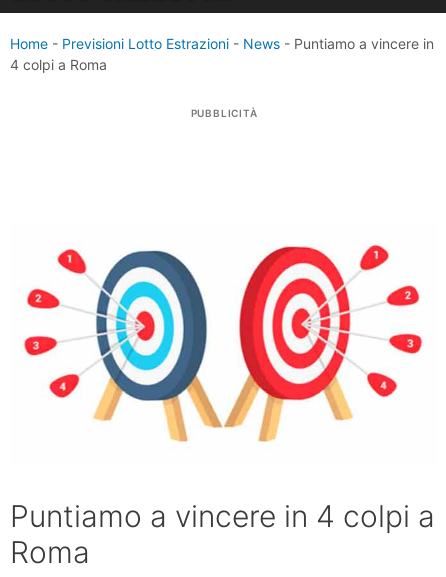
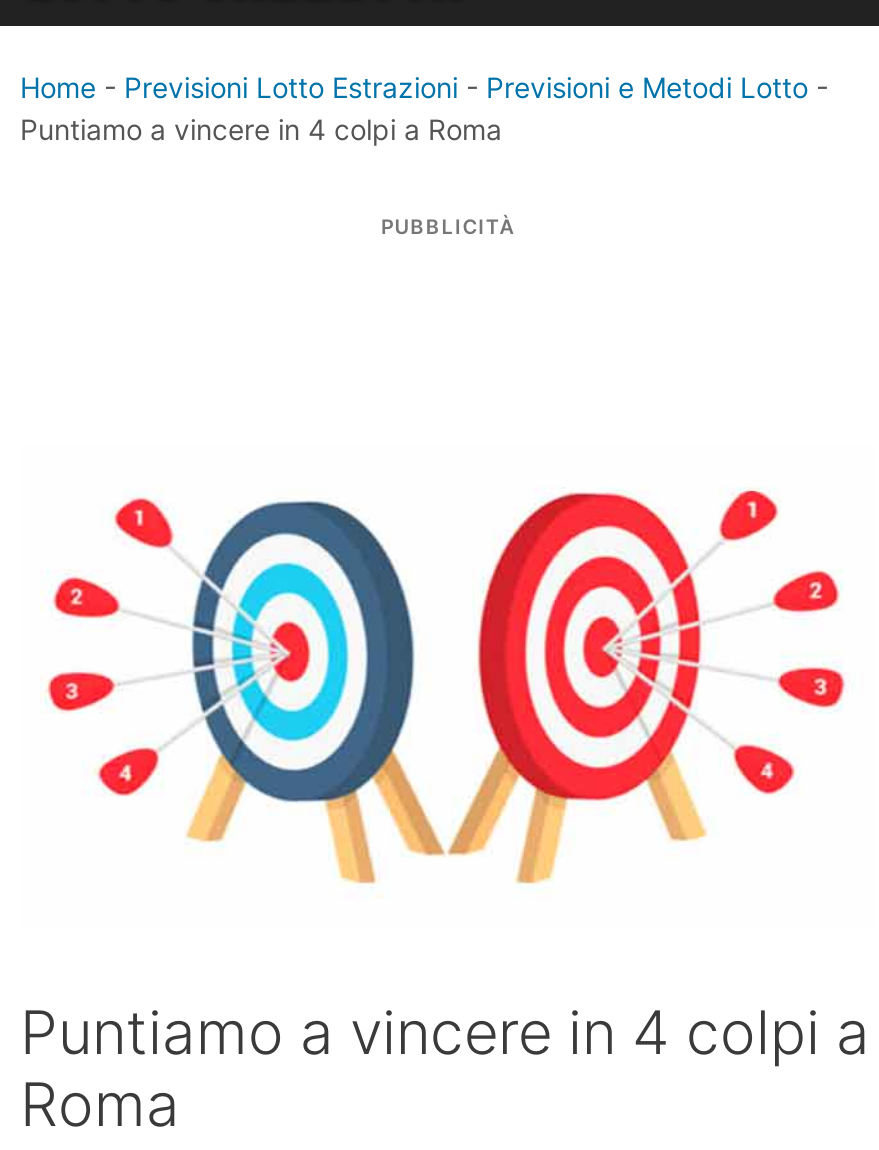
- Home - Previsioni Lotto Estrazioni - News - Puntiamo a vincere in
- 4 colpi a Roma
+ Home - Previsioni Lotto Estrazioni - Previsioni e Metodi Lotto -
+ Puntiamo a vincere in 4 colpi a Roma
